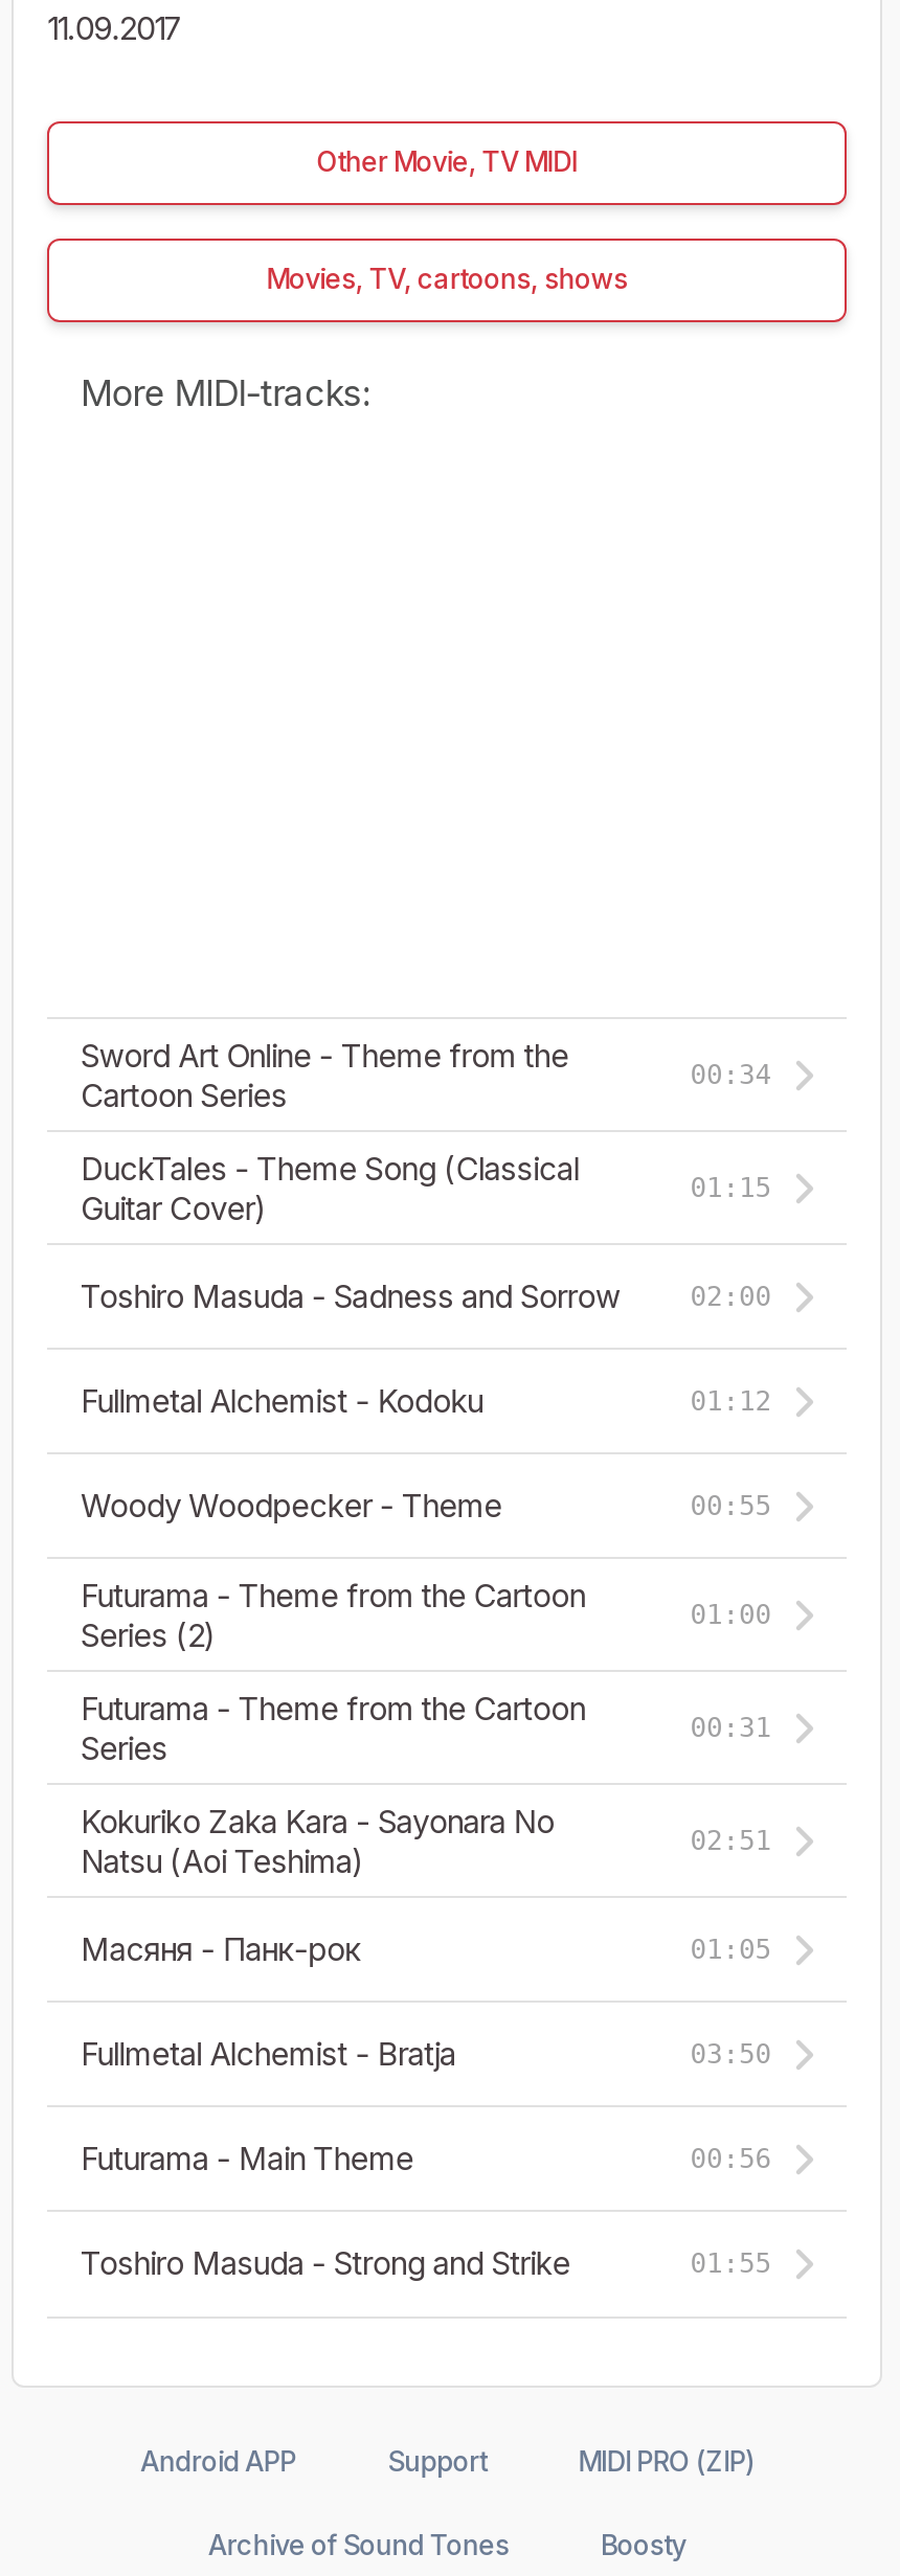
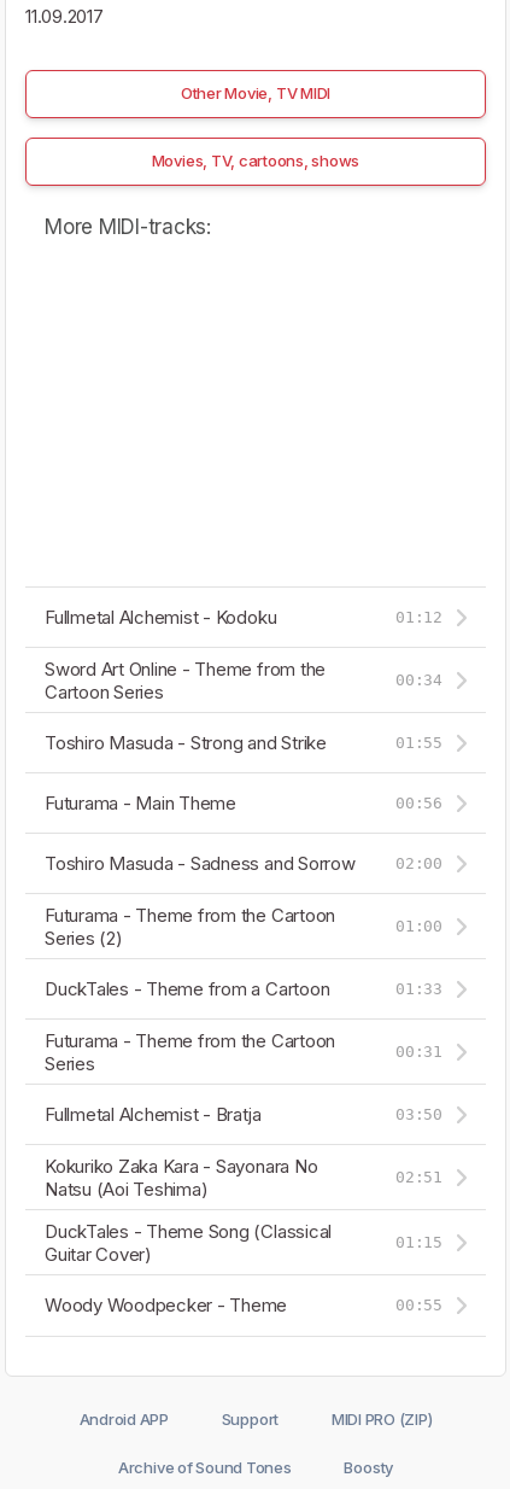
moved down: Sword Art Online - Theme from the | Cartoon Series | 00:34

moved down: DuckTales - Theme Song (Classical | Guitar Cover) | 01:15

moved down: Toshiro Masuda - Sadness and Sorrow | 02:00

moved up: Fullmetal Alchemist - Kodoku | 01:12

moved down: Woody Woodpecker - Theme | 00:55

+ DuckTales - Theme from a Cartoon
+ 01:33

moved down: Futurama - Theme from the Cartoon | Series | 00:31

moved down: Kokuriko Zaka Kara - Sayonara No | Natsu (Aoi Teshima) | 02:51

- Масяня - Панк-рок
- 01:05

moved up: Fullmetal Alchemist - Bratja | 03:50

moved up: Toshiro Masuda - Strong and Strike | 01:55 | Futurama - Main Theme | 00:56
